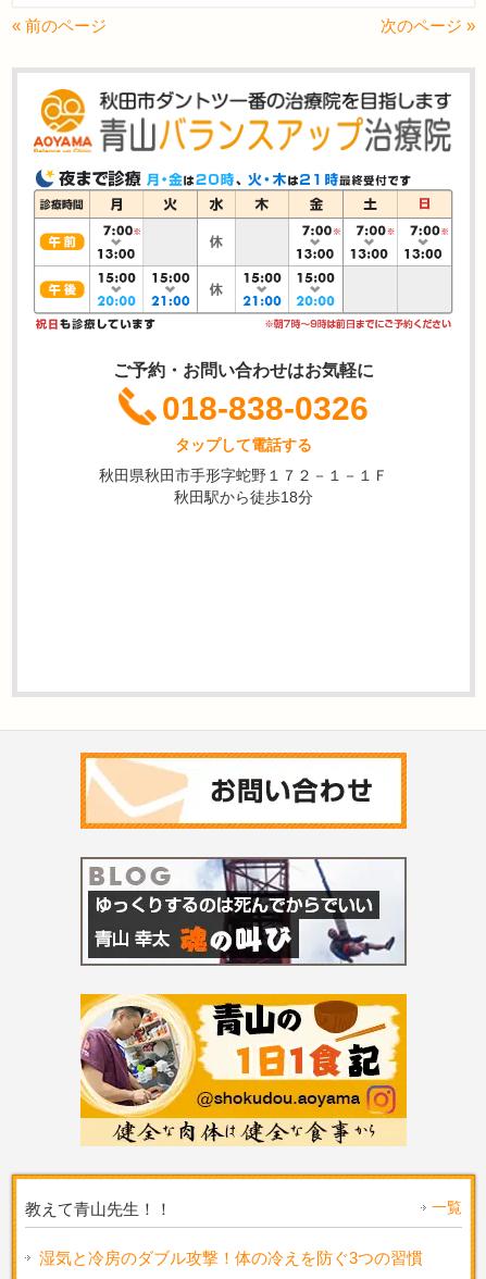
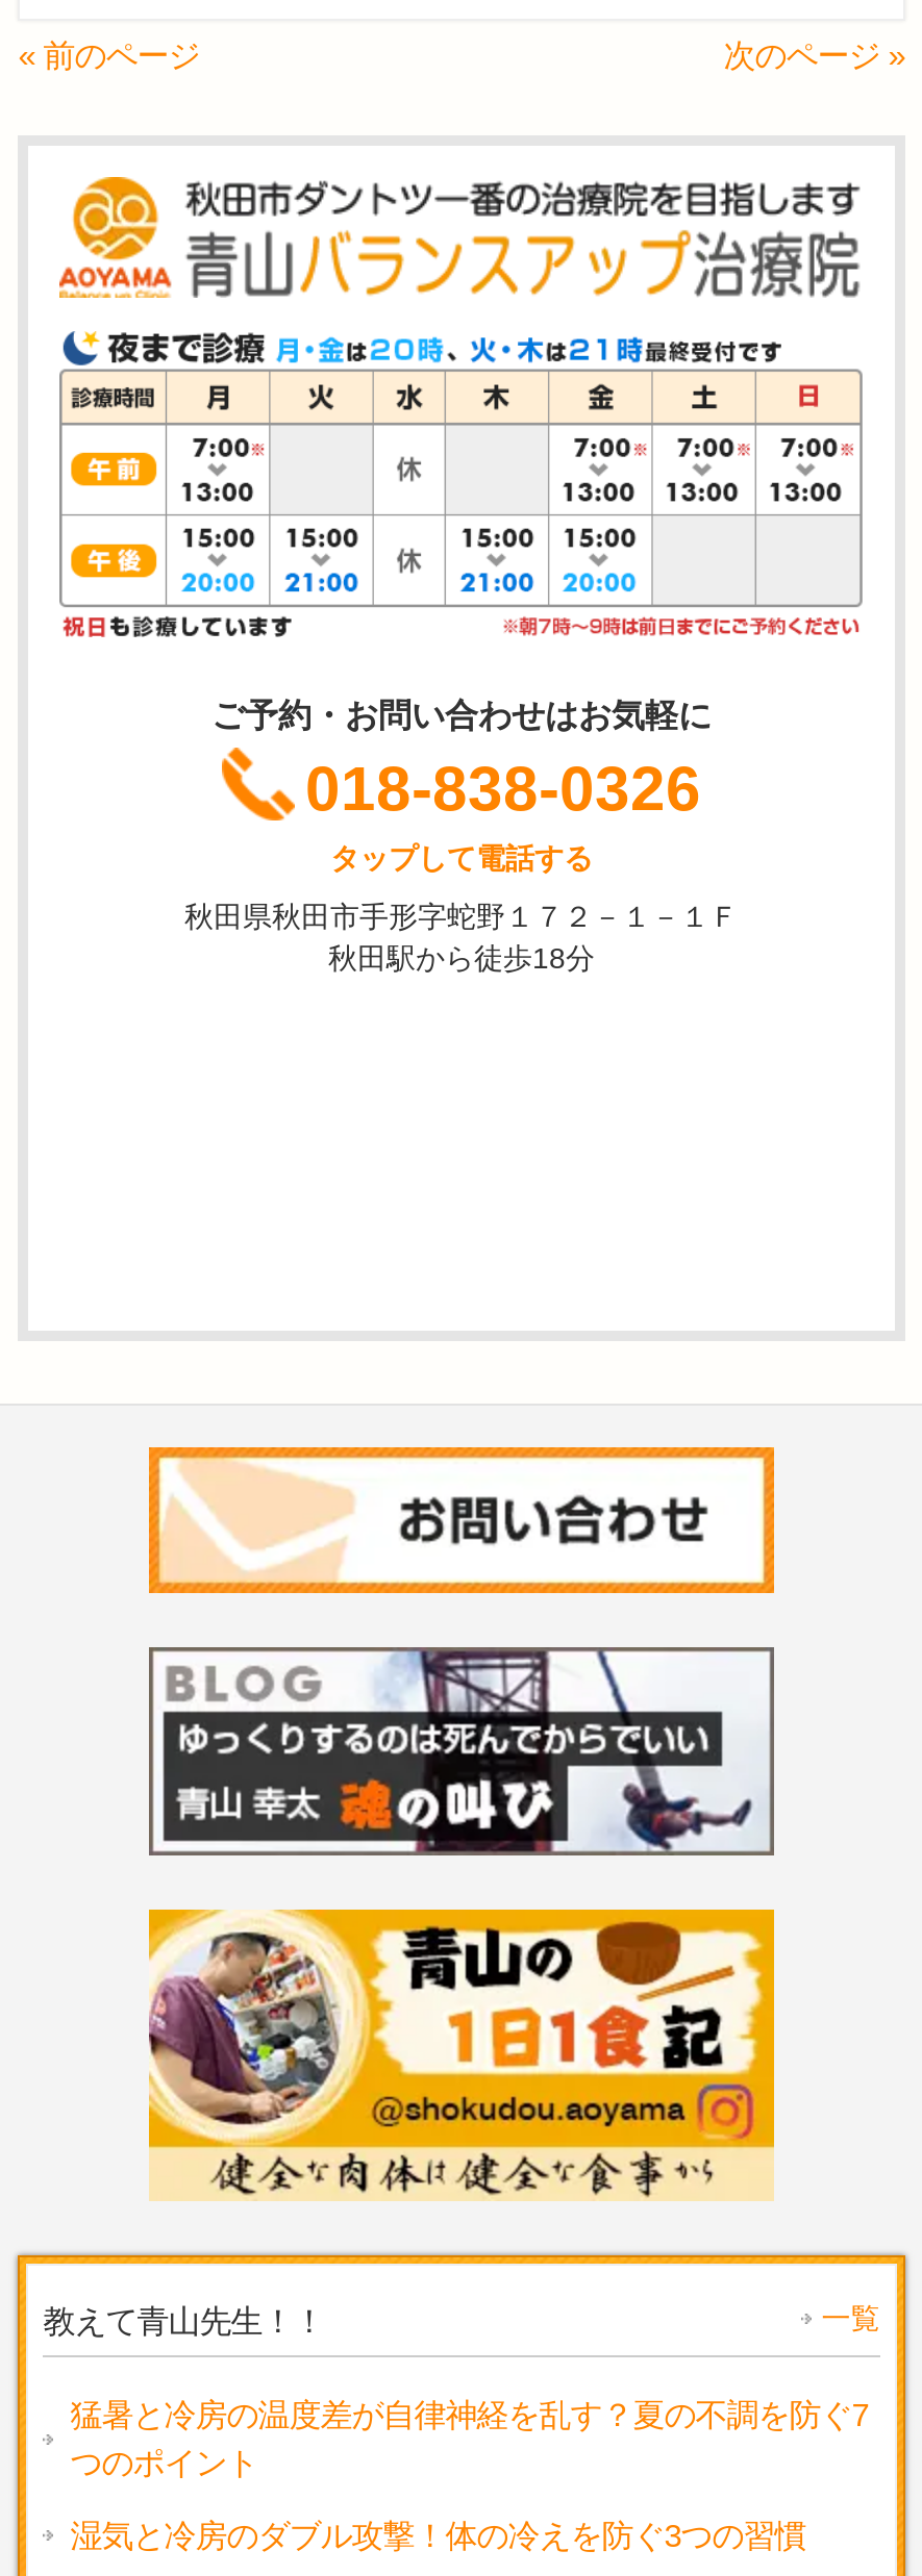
+ 猛暑と冷房の温度差が自律神経を乱す？夏の不調を防ぐ7
+ つのポイント
